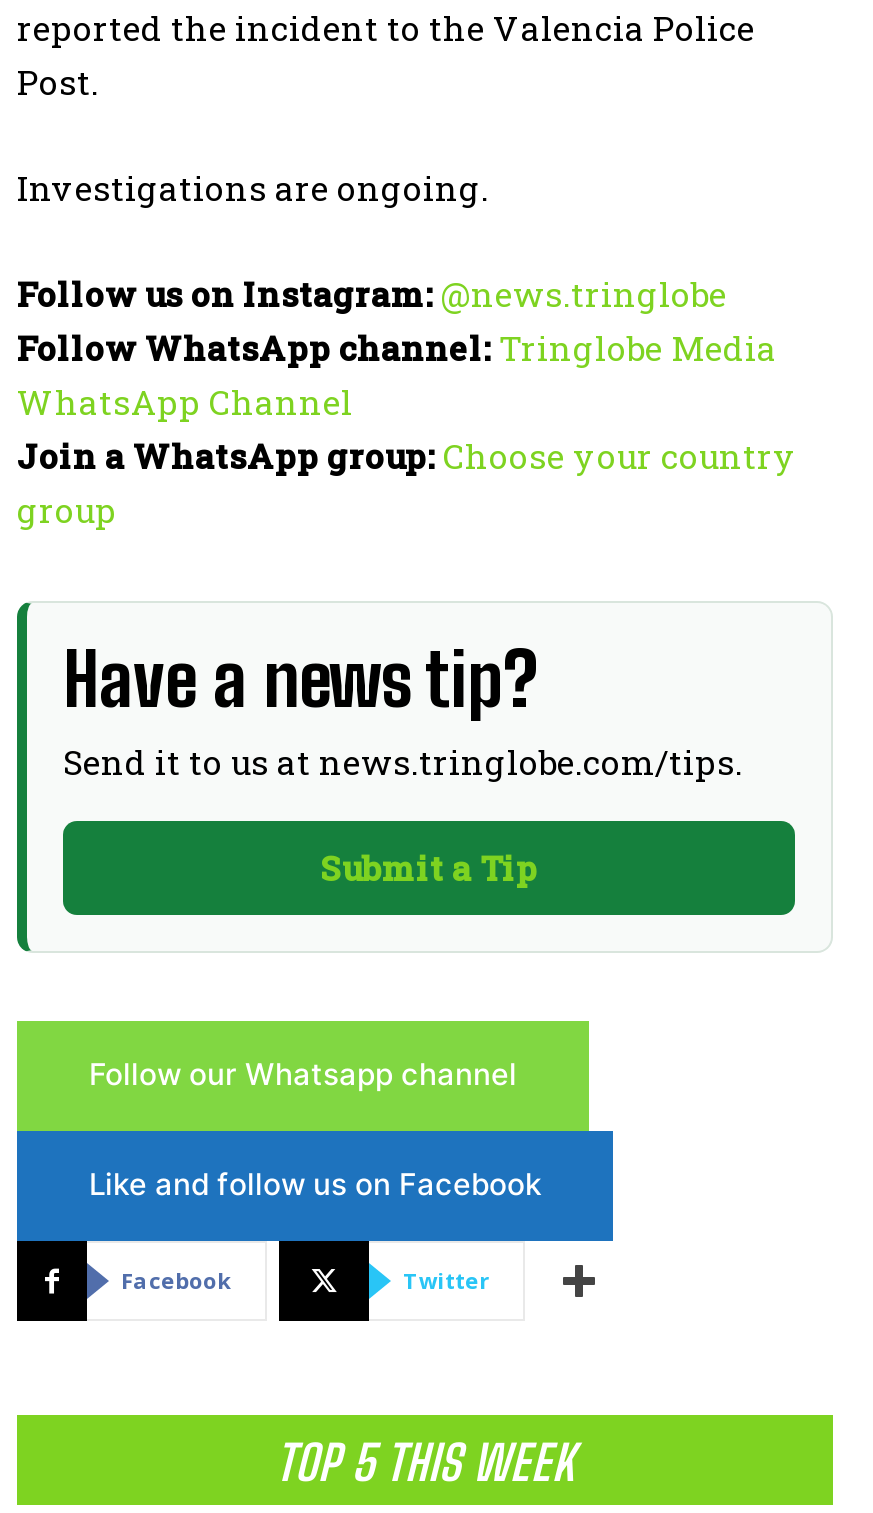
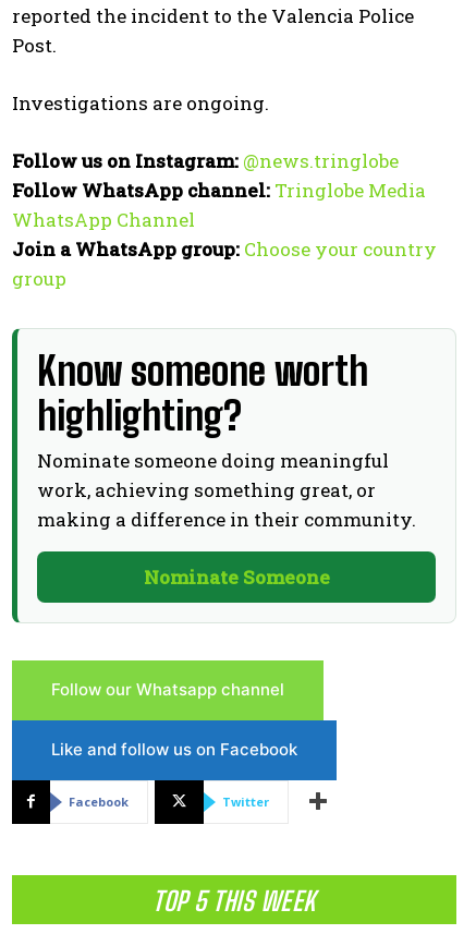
- Have a news tip?
- Send it to us at news.tringlobe.com/tips.
+ Know someone worth
+ highlighting?
+ Nominate someone doing meaningful
+ work, achieving something great, or
+ making a difference in their community.

- Submit a Tip
+ Nominate Someone
